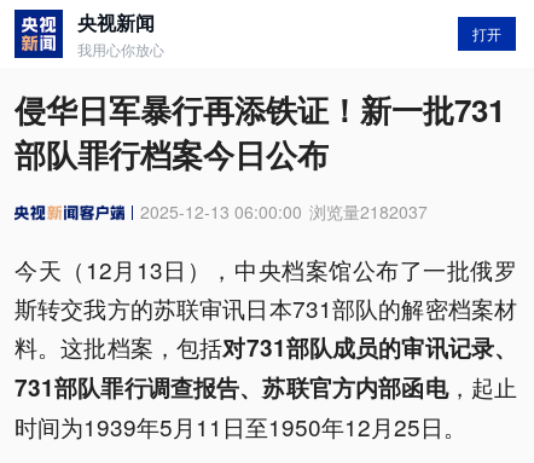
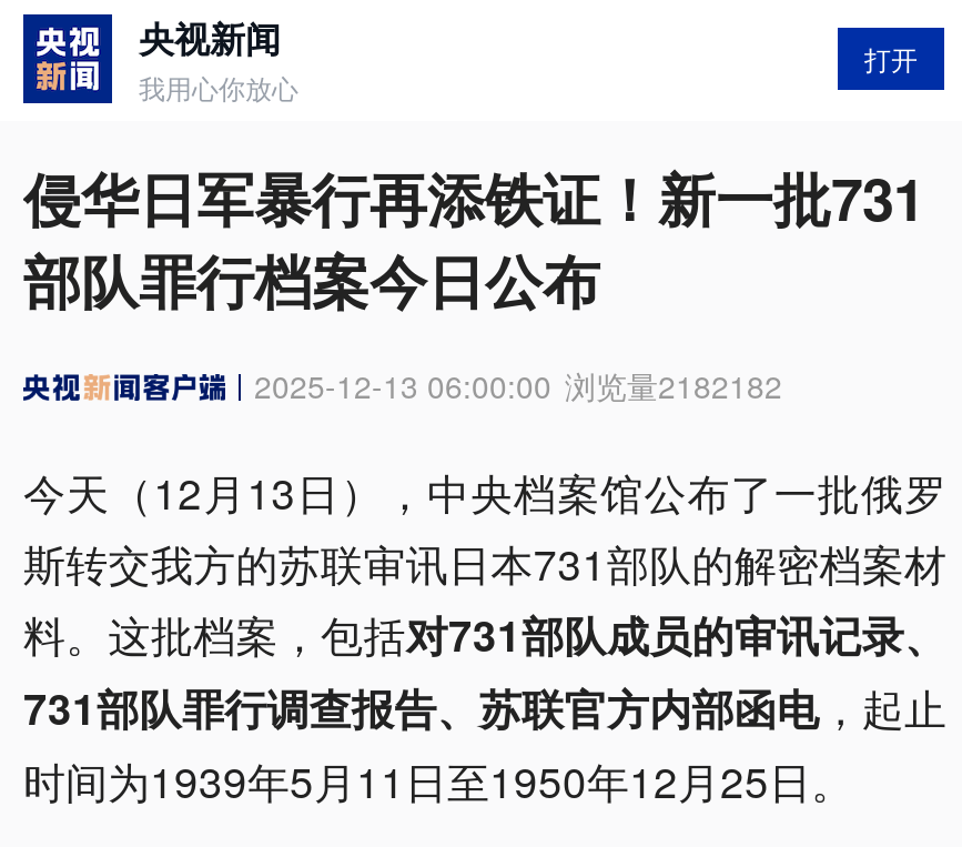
- 2025-12-13 06:00:00 浏览量2182037
+ 2025-12-13 06:00:00 浏览量2182182
